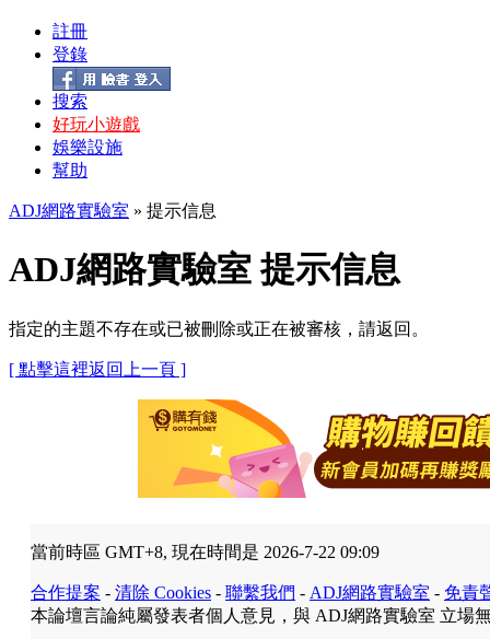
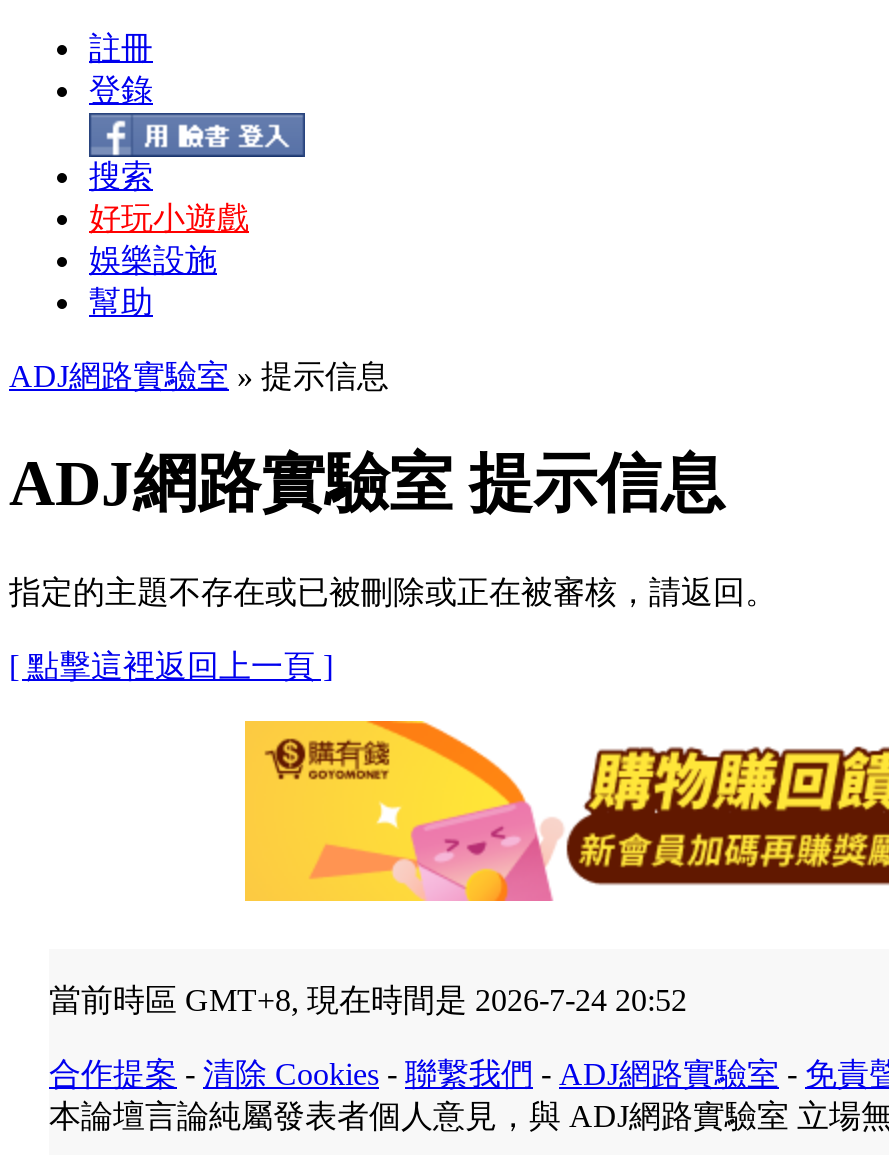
- 當前時區 GMT+8, 現在時間是 2026-7-22 09:09
+ 當前時區 GMT+8, 現在時間是 2026-7-24 20:52
